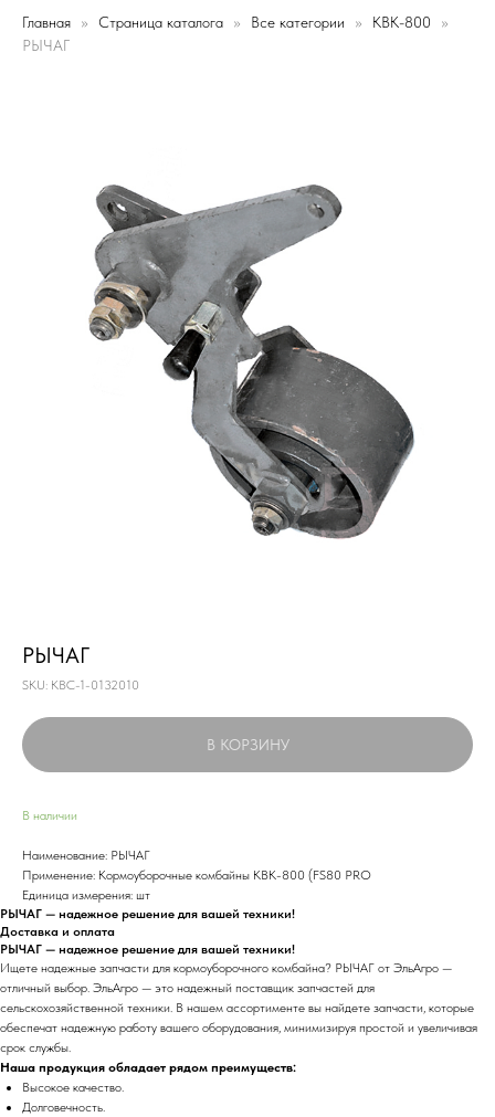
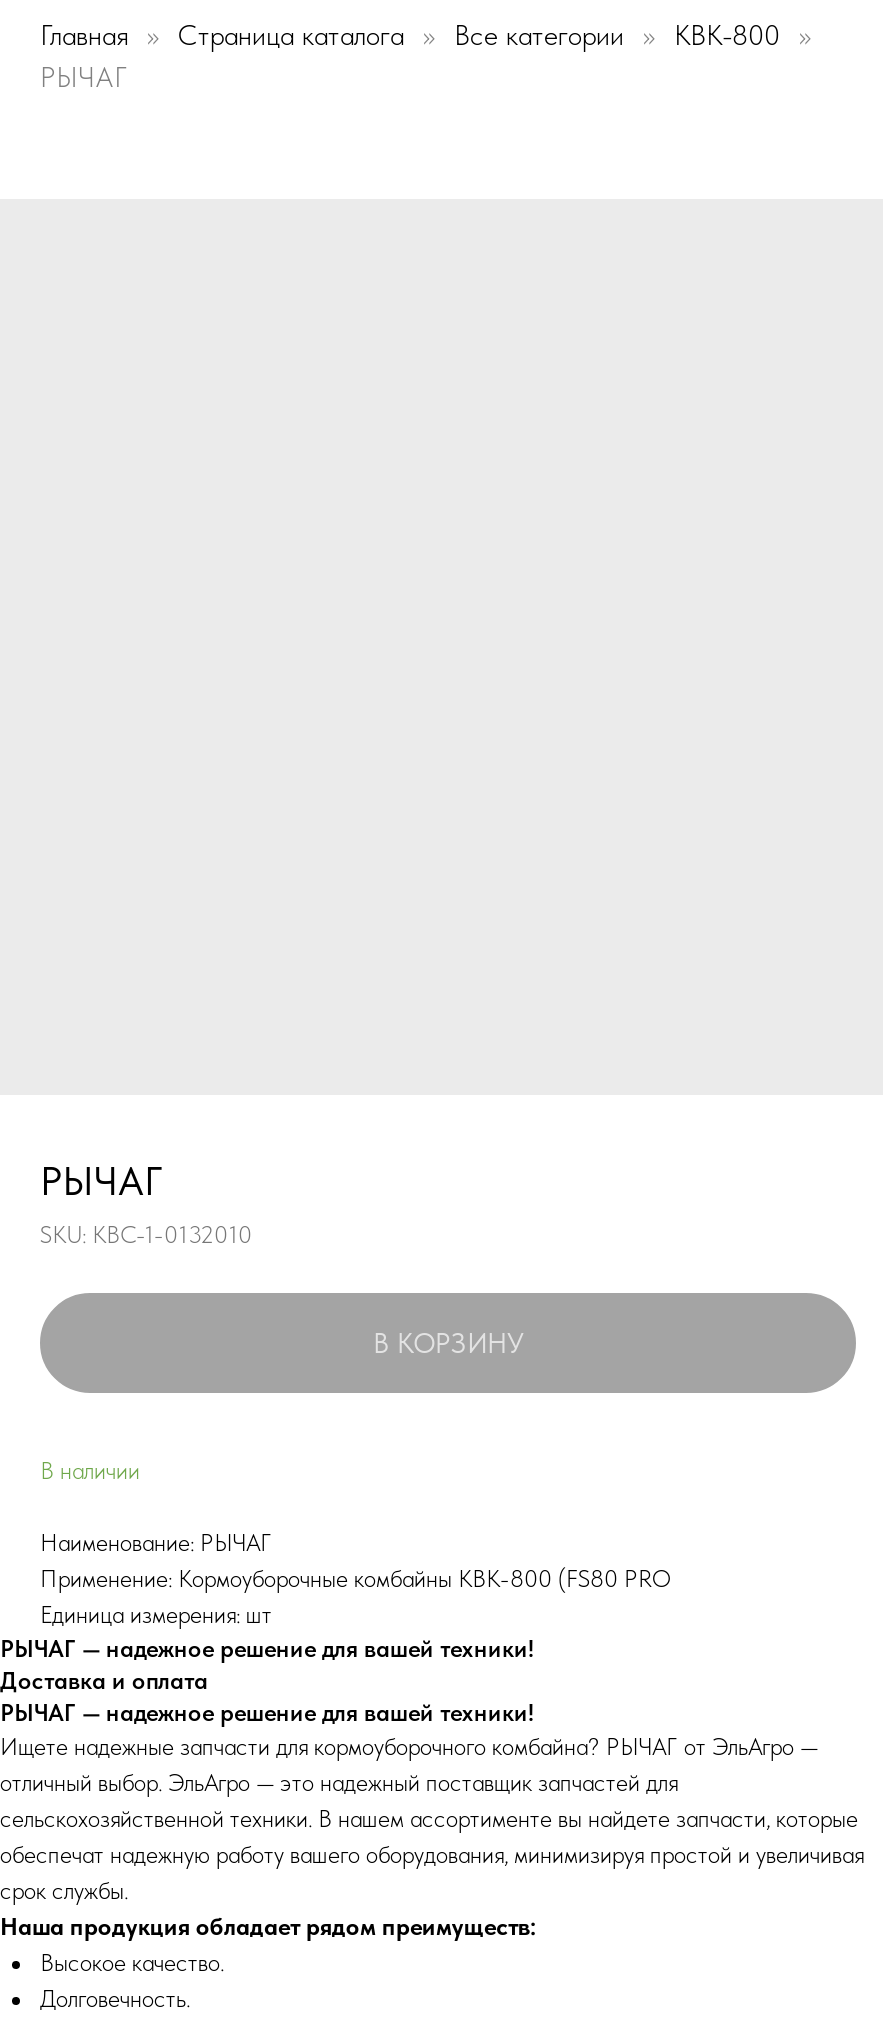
- [image]
